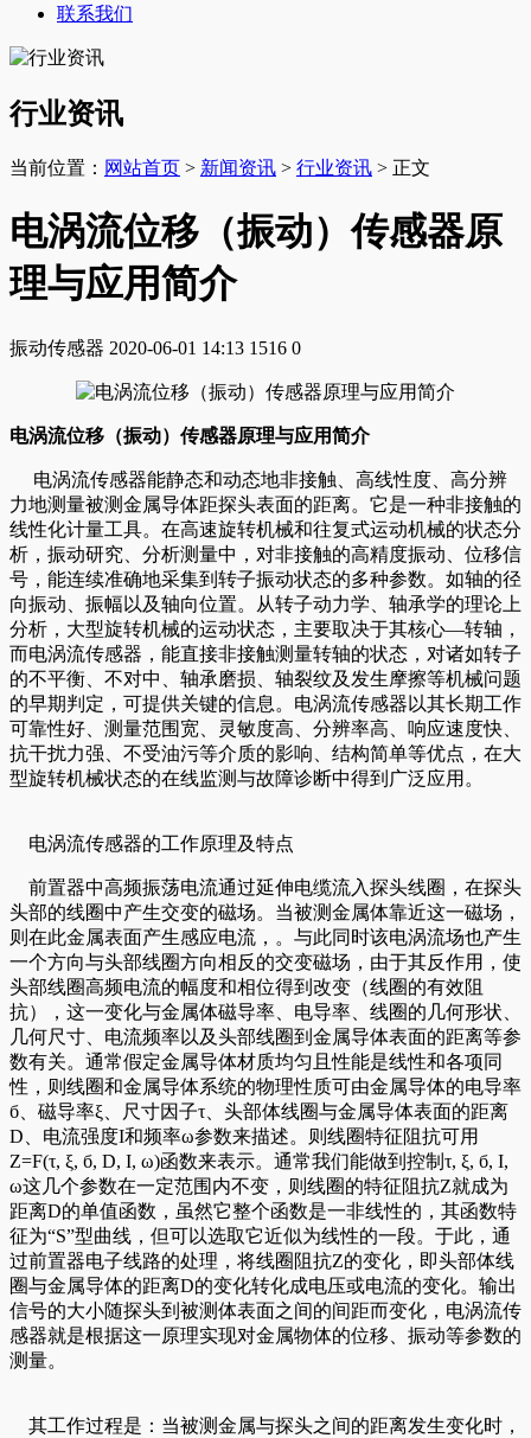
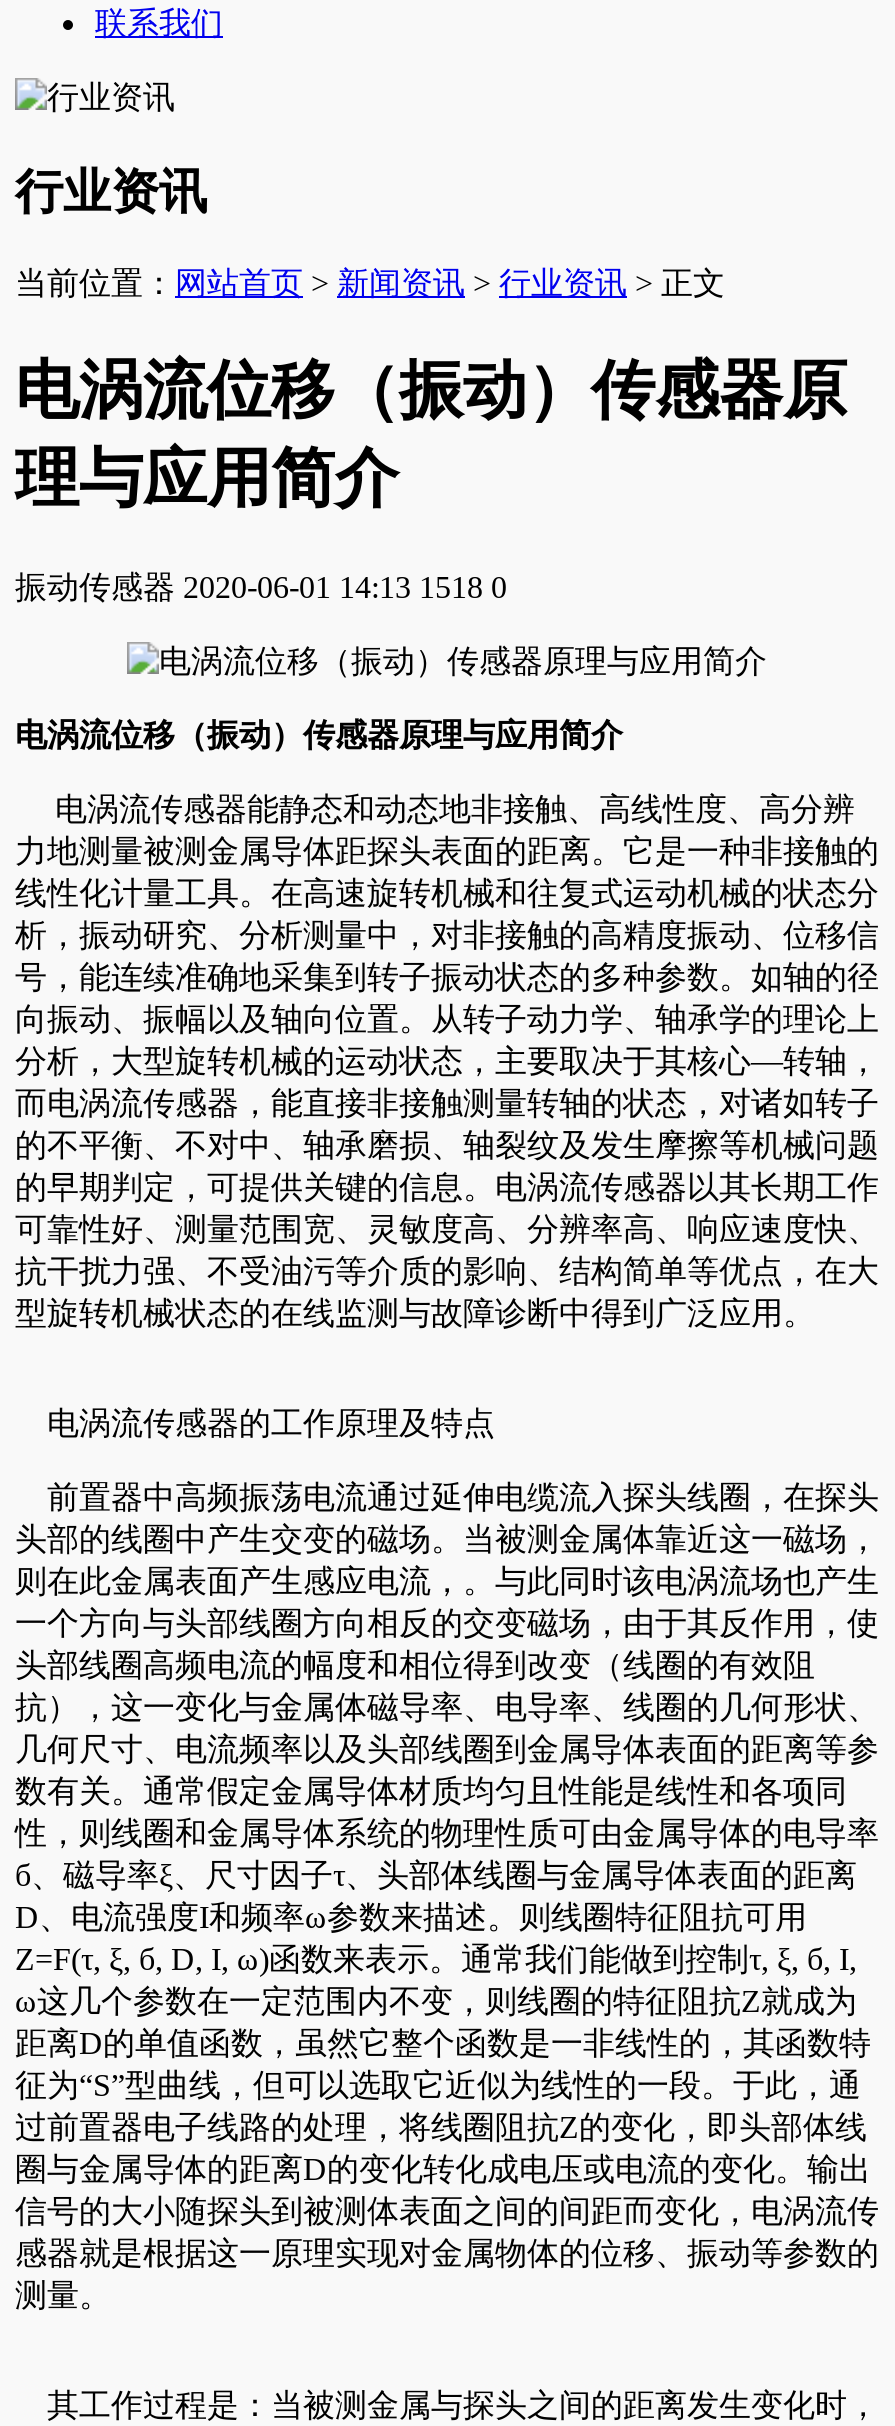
- 振动传感器2020-06-01 14:13 1516 0
+ 振动传感器2020-06-01 14:13 1518 0
